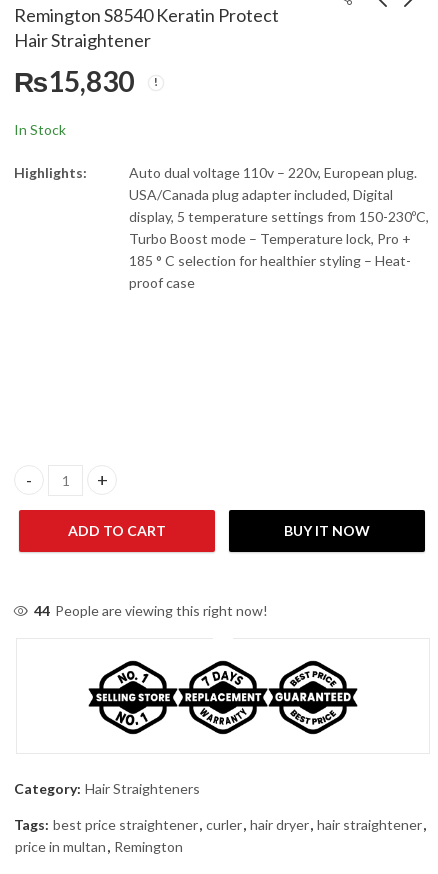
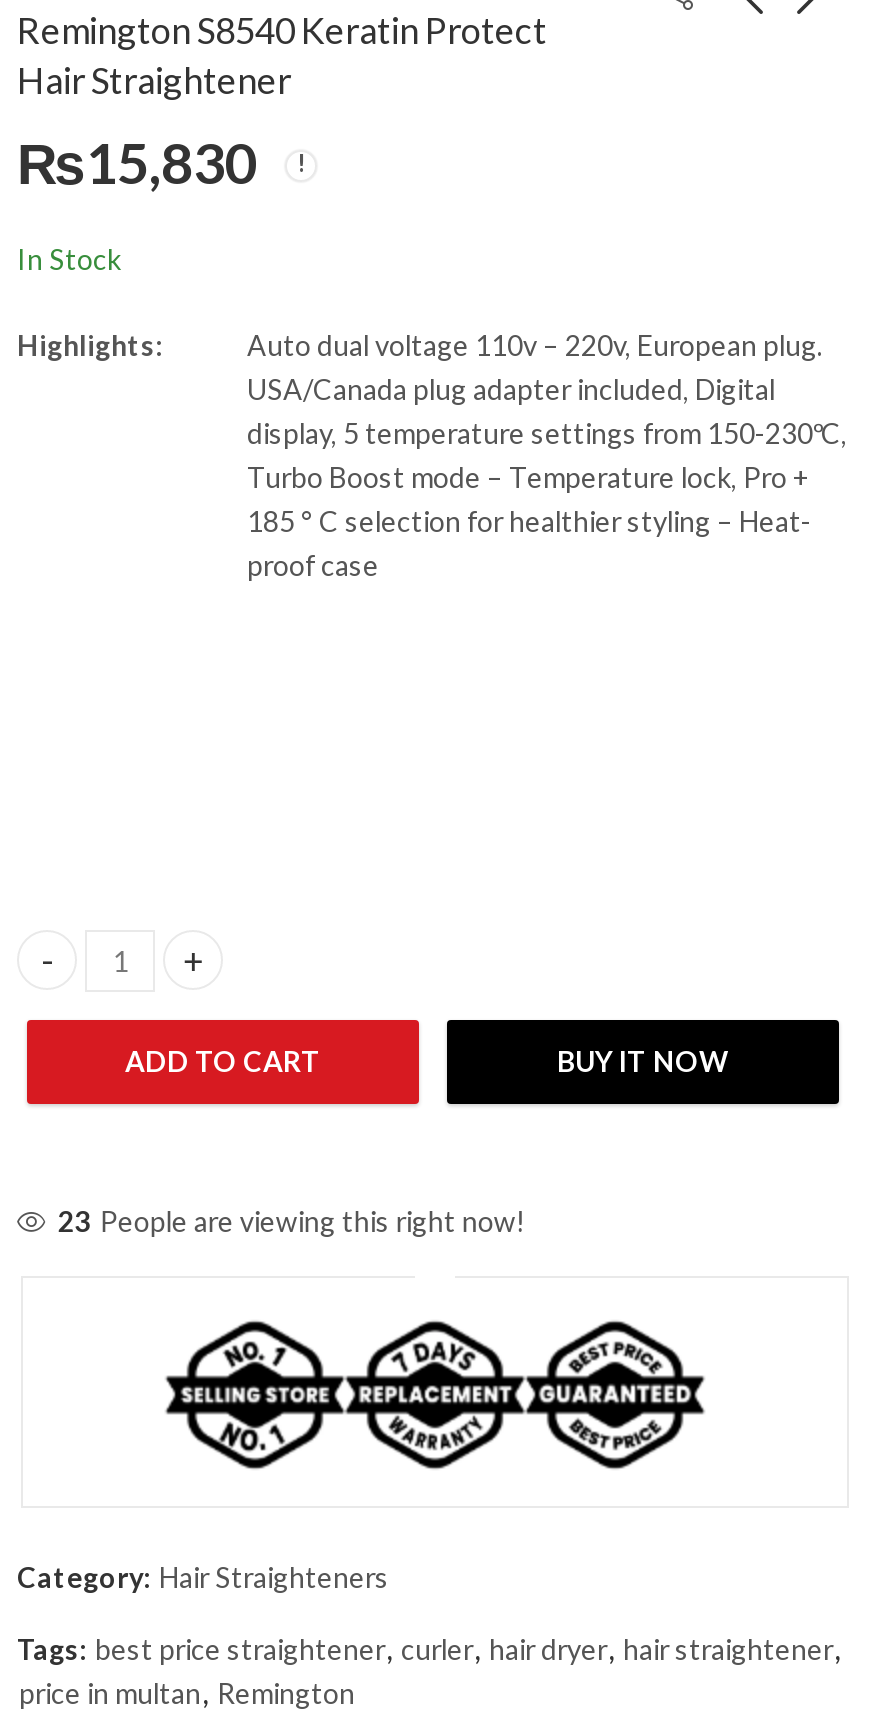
- 44 People are viewing this right now!
+ 23 People are viewing this right now!
